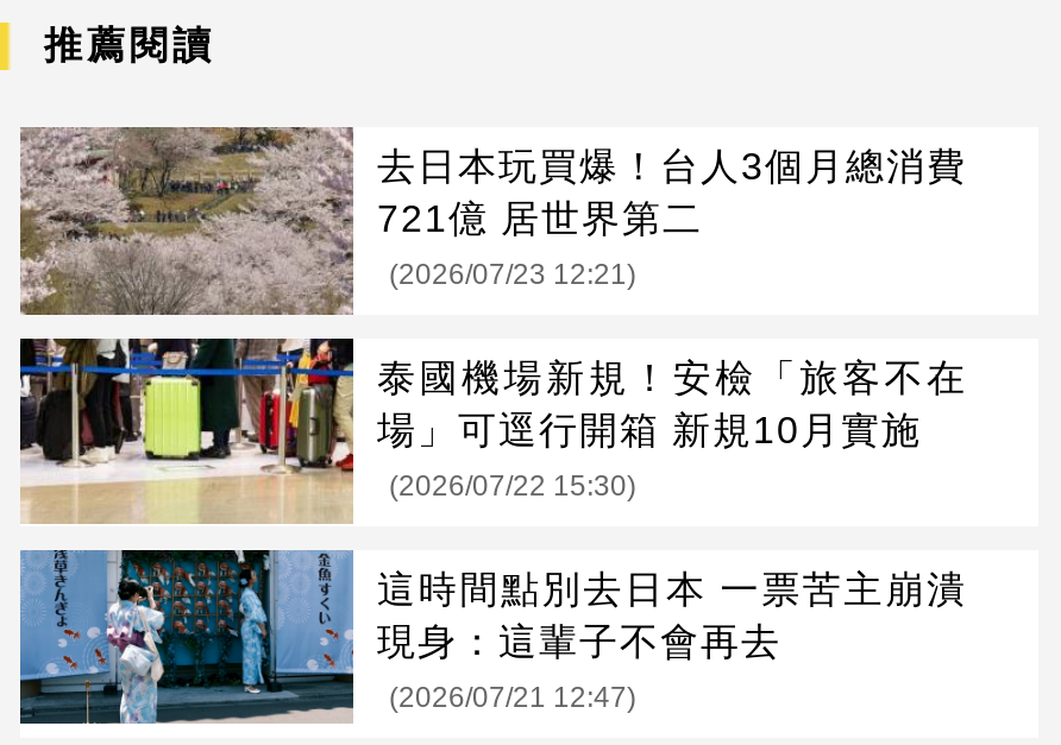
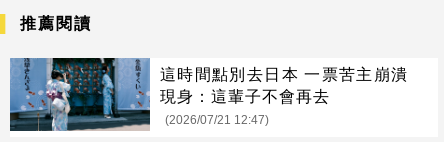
- [image]
- 去日本玩買爆！台人3個月總消費
- 721億 居世界第二
- (2026/07/23 12:21)
- 泰國機場新規！安檢「旅客不在
- 場」可逕行開箱 新規10月實施
- (2026/07/22 15:30)

- [image]
